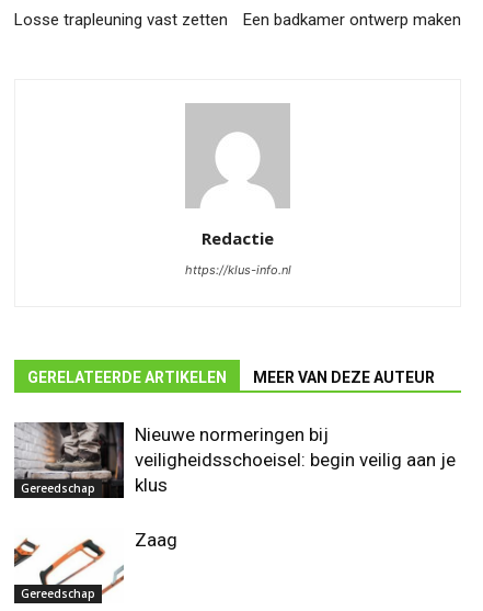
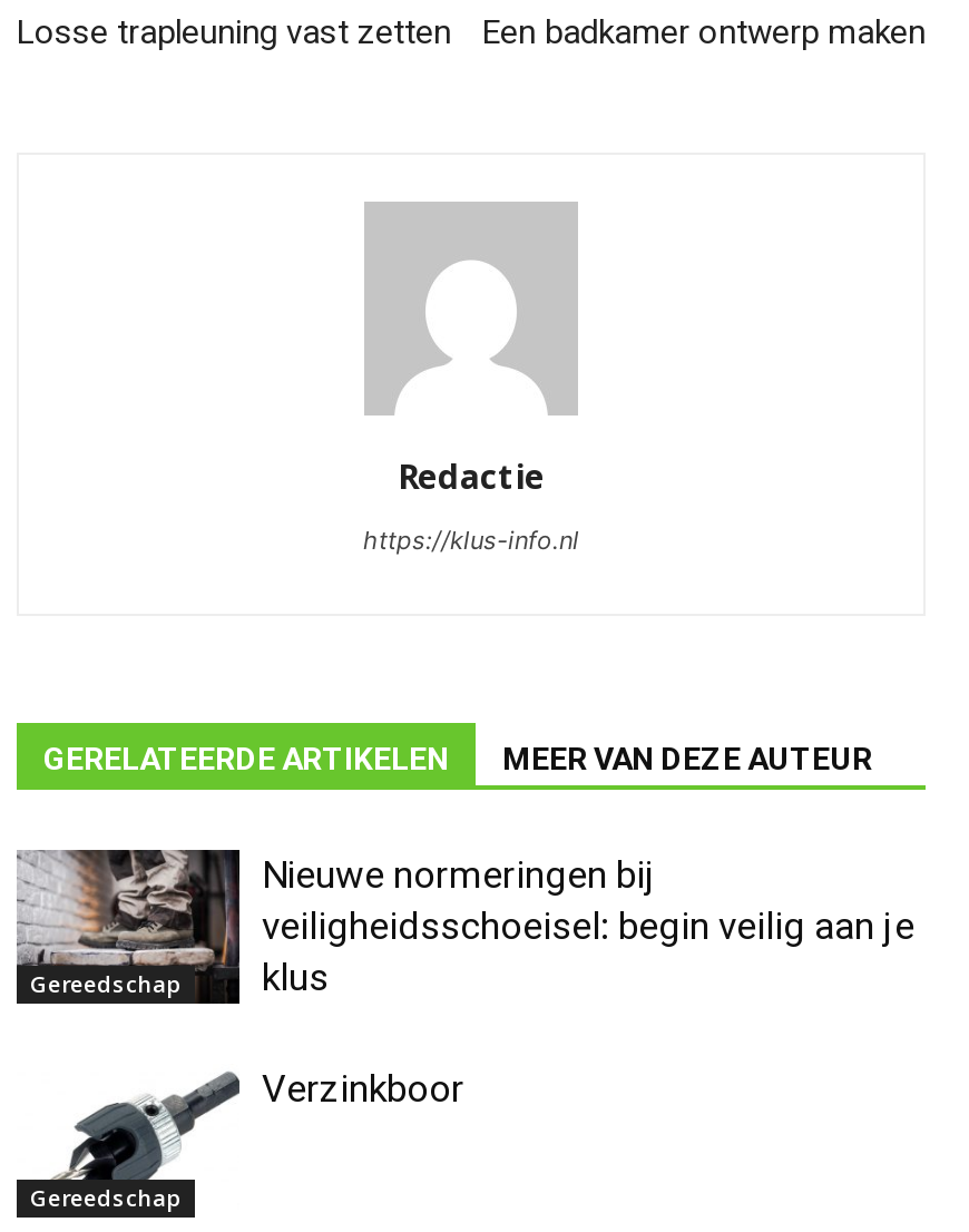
- [image]
- Zaag
+ [image]
+ Verzinkboor
